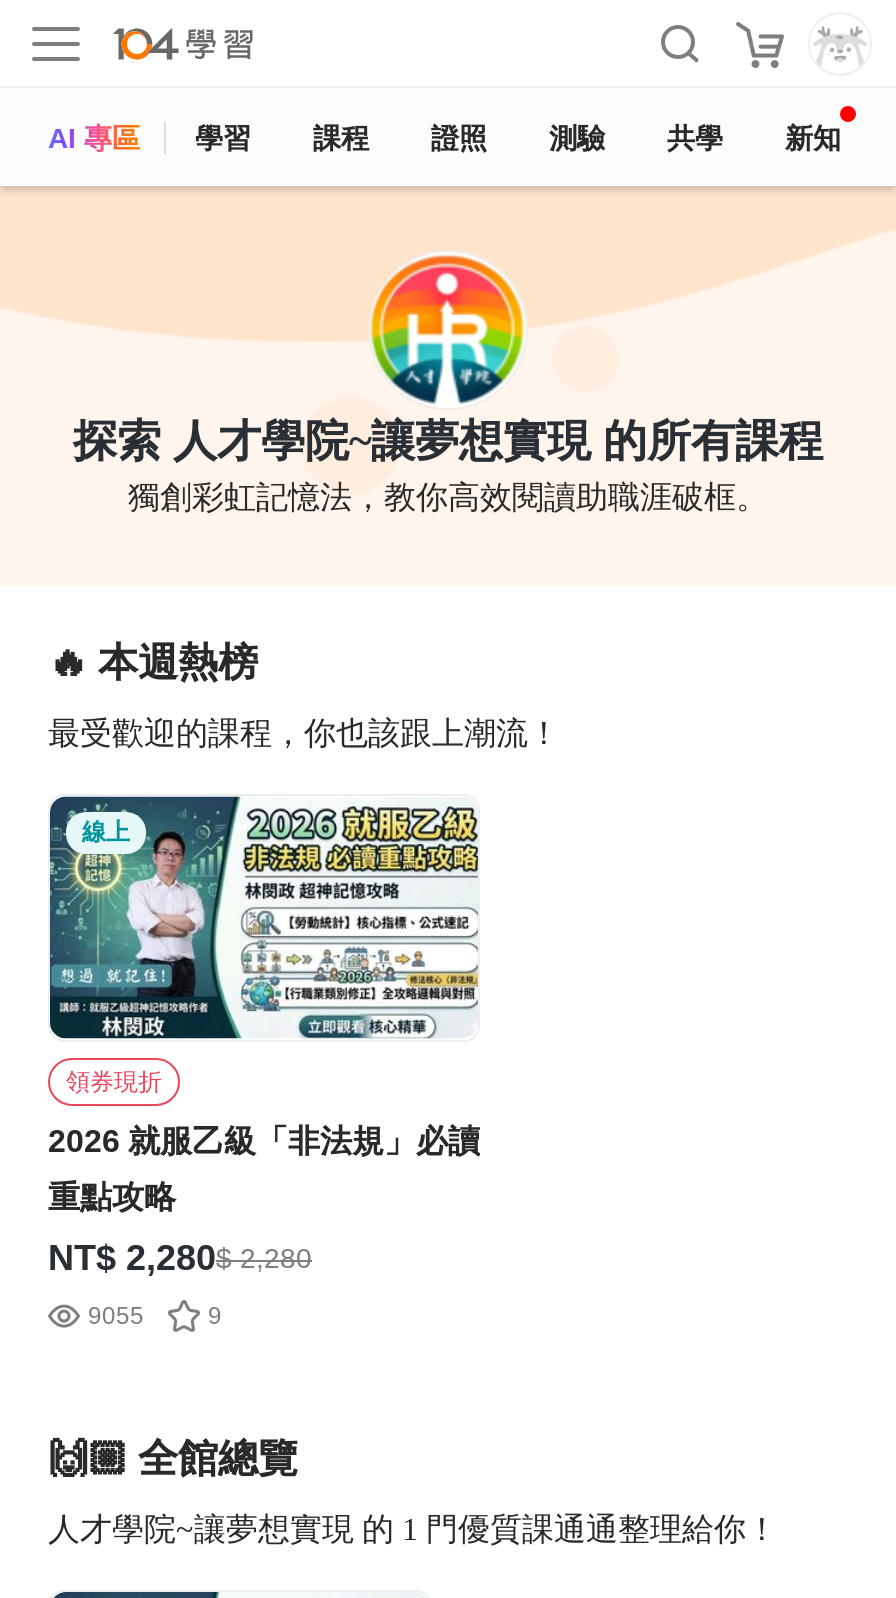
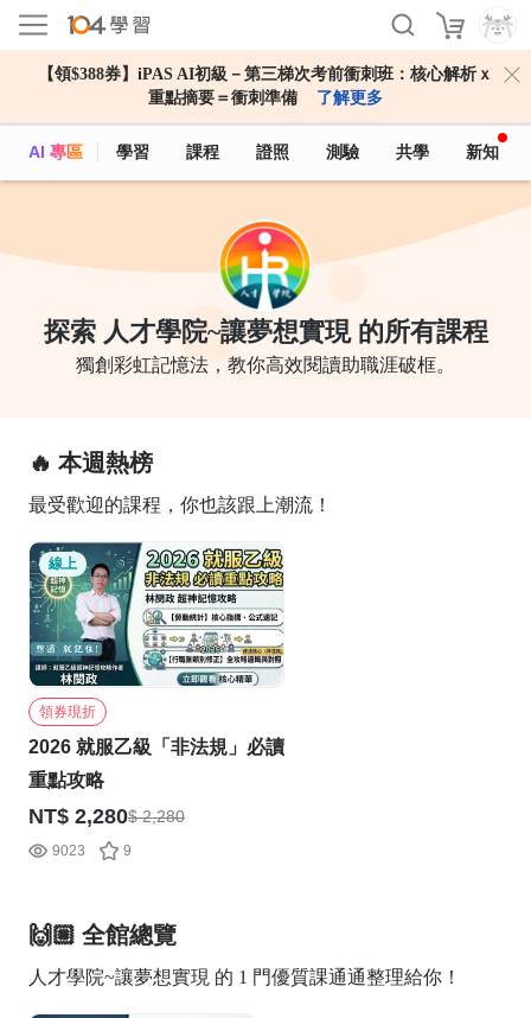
+ 【領$388券】iPAS AI初級－第三梯次考前衝刺班：核心解析ｘ
+ 重點摘要＝衝刺準備
+ 了解更多

- 9055
+ 9023
